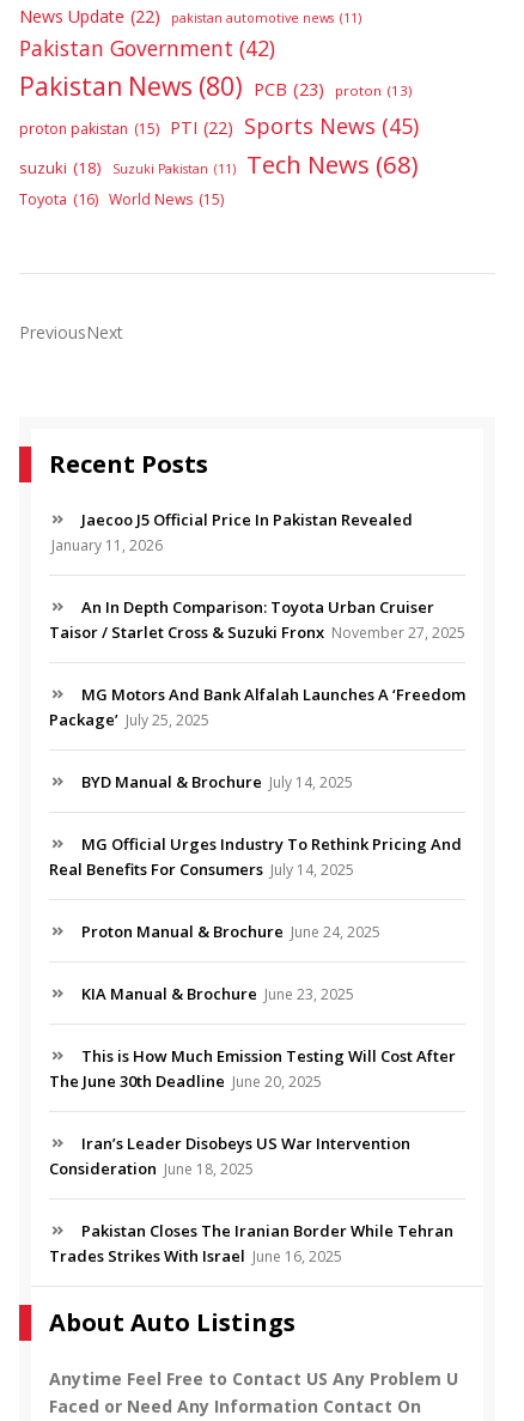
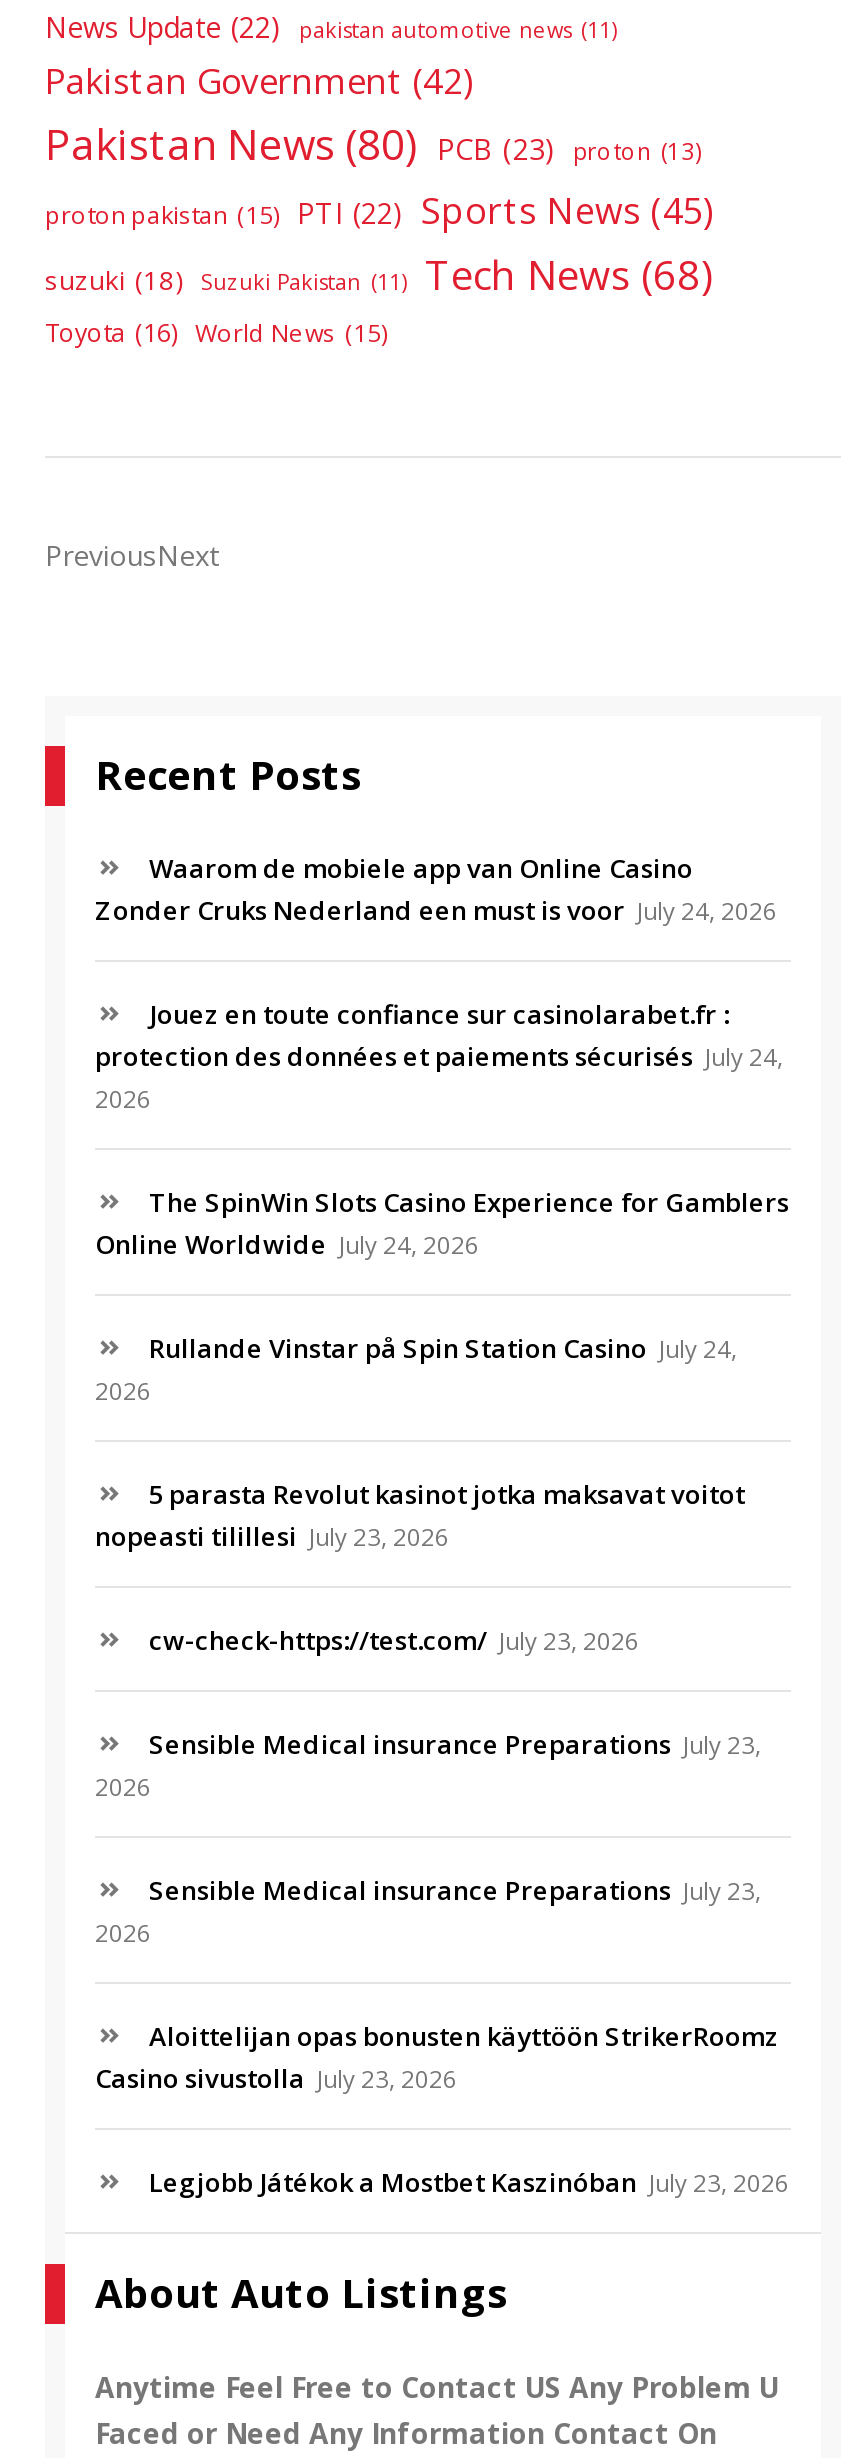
- Jaecoo J5 Official Price In Pakistan Revealed
- January 11, 2026
+ Waarom de mobiele app van Online Casino
+ Zonder Cruks Nederland een must is voor July 24, 2026

- An In Depth Comparison: Toyota Urban Cruiser
- Taisor / Starlet Cross & Suzuki Fronx November 27, 2025
+ Jouez en toute confiance sur casinolarabet.fr :
+ protection des données et paiements sécurisés July 24,
+ 2026

- MG Motors And Bank Alfalah Launches A ‘Freedom
- Package’ July 25, 2025
+ The SpinWin Slots Casino Experience for Gamblers
+ Online Worldwide July 24, 2026

- BYD Manual & Brochure July 14, 2025
+ Rullande Vinstar på Spin Station Casino July 24,
+ 2026

- MG Official Urges Industry To Rethink Pricing And
- Real Benefits For Consumers July 14, 2025
+ 5 parasta Revolut kasinot jotka maksavat voitot
+ nopeasti tilillesi July 23, 2026

- Proton Manual & Brochure June 24, 2025
+ cw-check-https://test.com/ July 23, 2026

- KIA Manual & Brochure June 23, 2025
+ Sensible Medical insurance Preparations July 23,
+ 2026

- This is How Much Emission Testing Will Cost After
- The June 30th Deadline June 20, 2025
+ Sensible Medical insurance Preparations July 23,
+ 2026

- Iran’s Leader Disobeys US War Intervention
- Consideration June 18, 2025
+ Aloittelijan opas bonusten käyttöön StrikerRoomz
+ Casino sivustolla July 23, 2026

- Pakistan Closes The Iranian Border While Tehran
- Trades Strikes With Israel June 16, 2025
+ Legjobb Játékok a Mostbet Kaszinóban July 23, 2026
